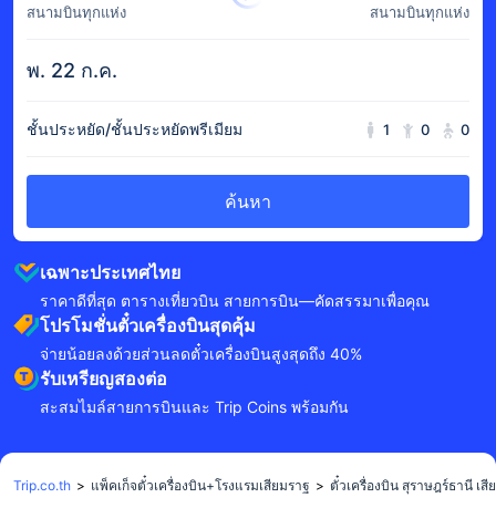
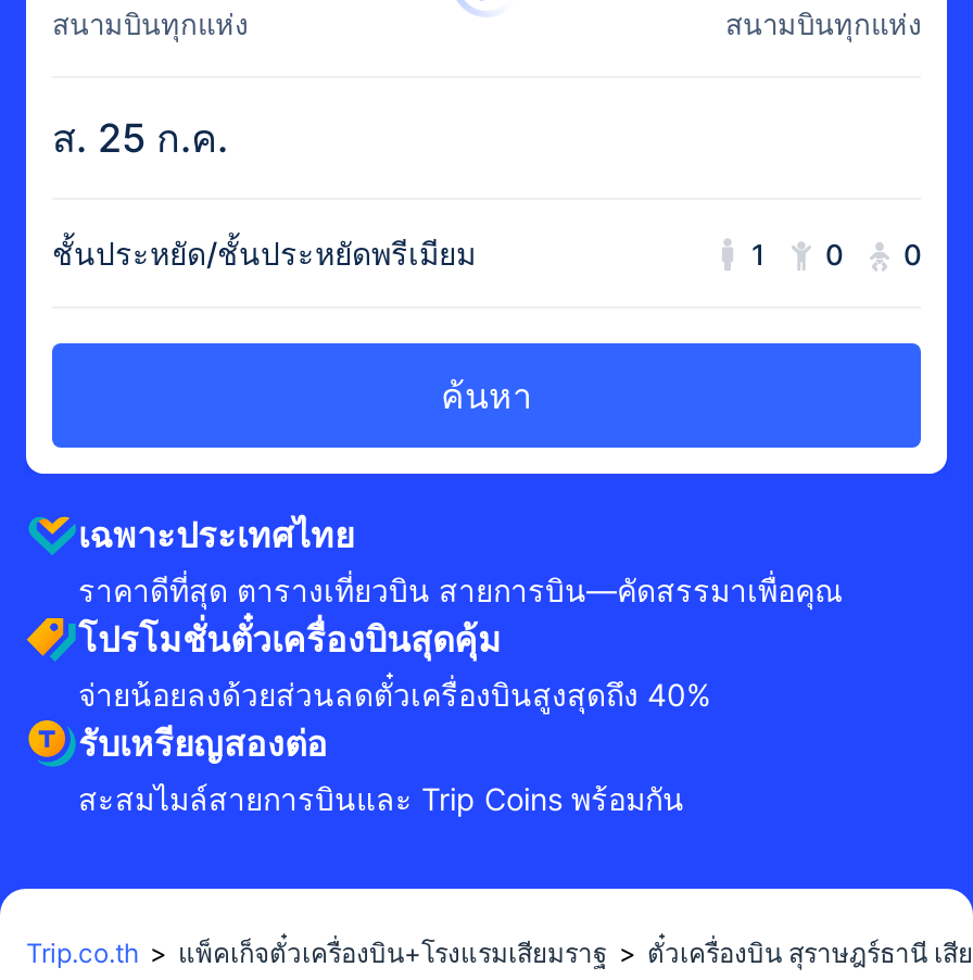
- พ. 22 ก.ค.
+ ส. 25 ก.ค.
